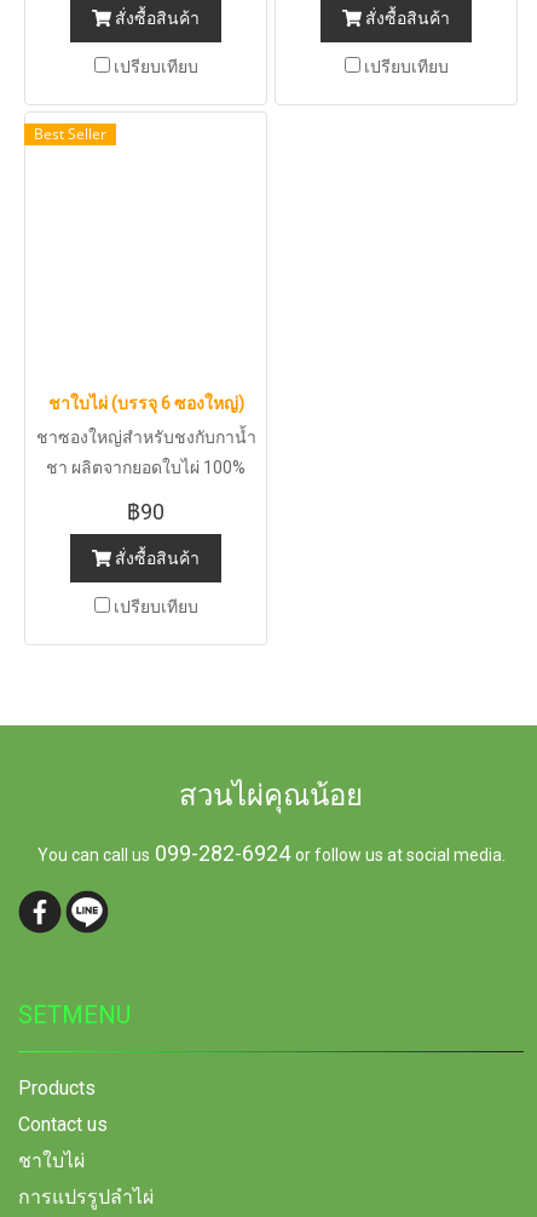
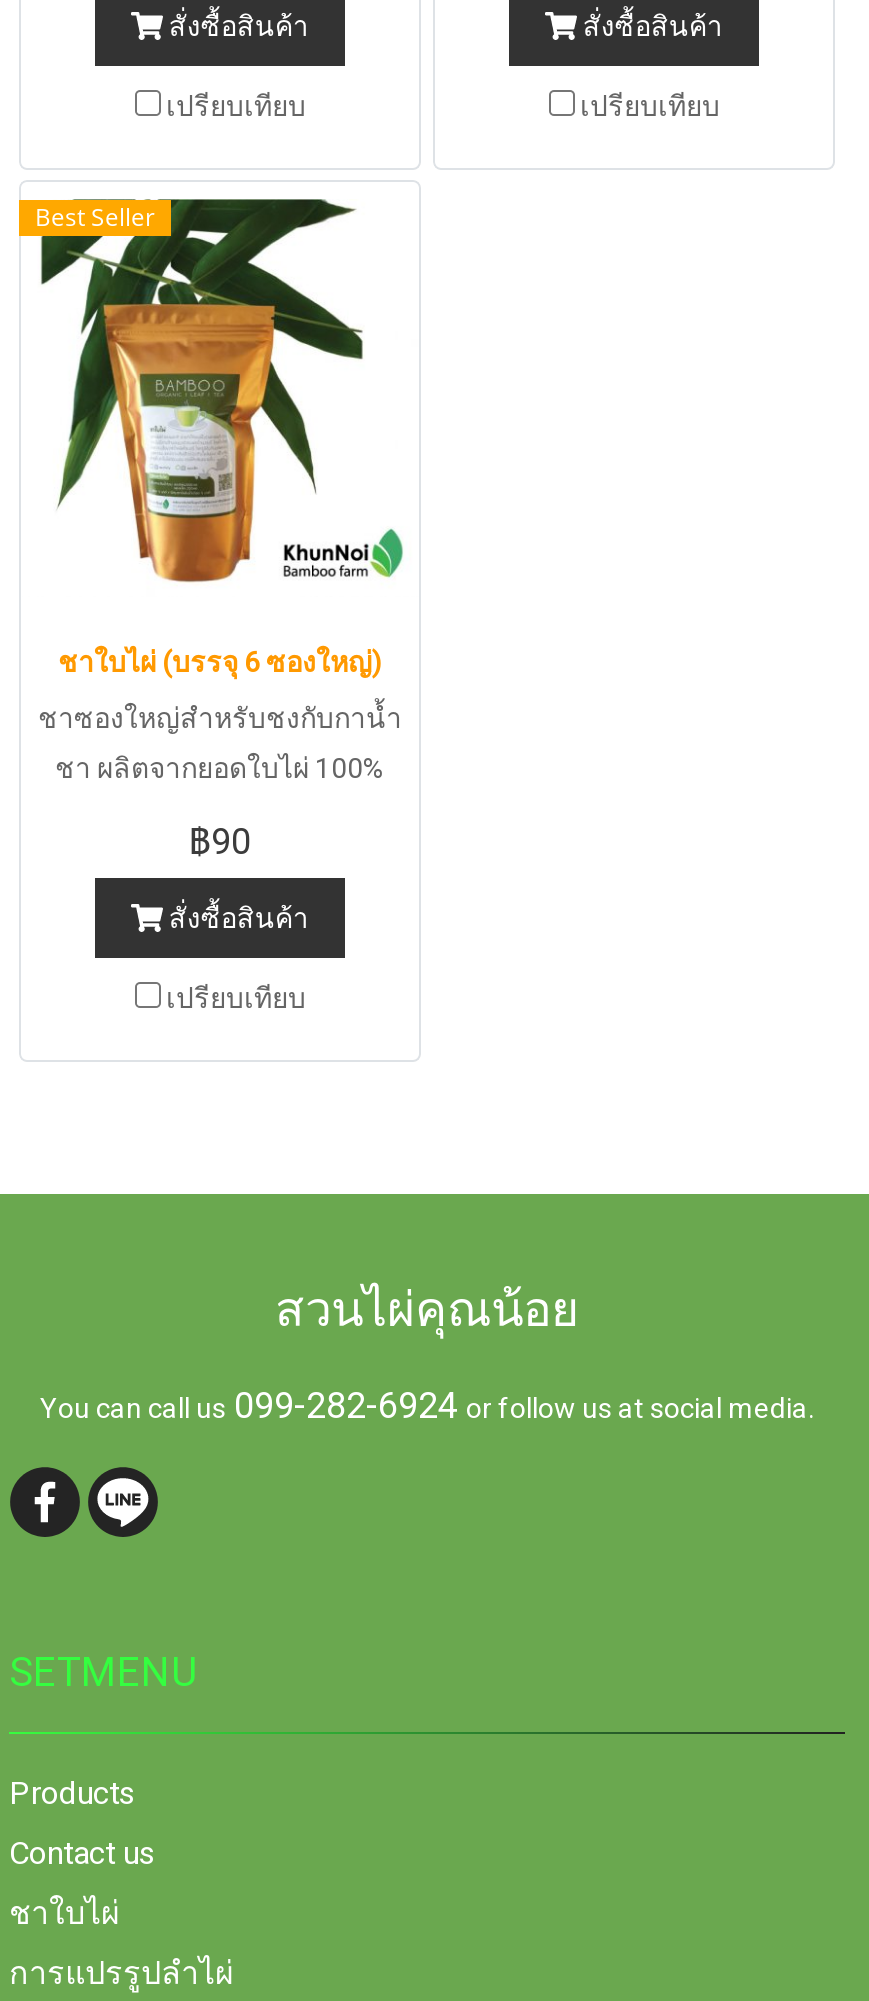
+ [image]
